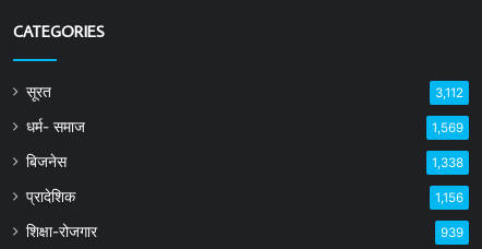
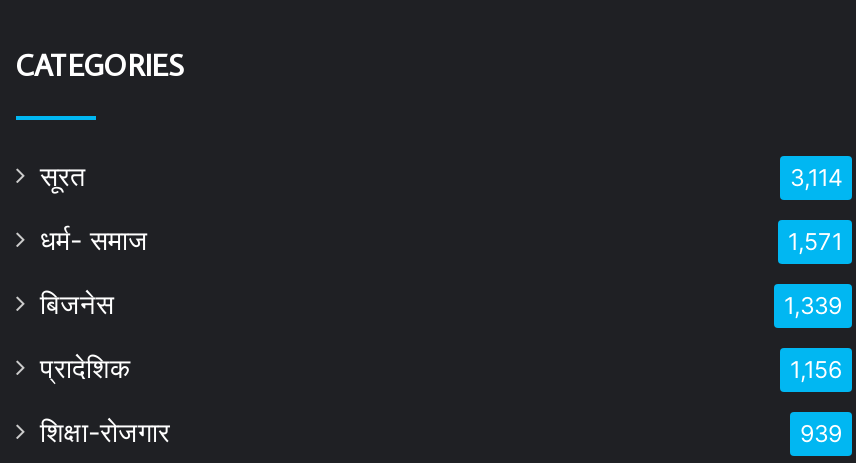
- 3,112
+ 3,114

- 1,569
+ 1,571

- 1,338
+ 1,339
